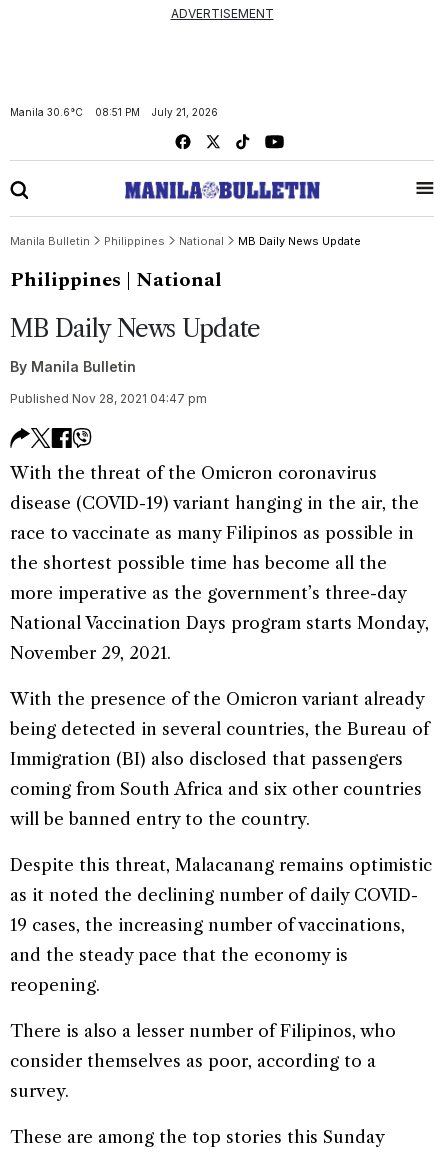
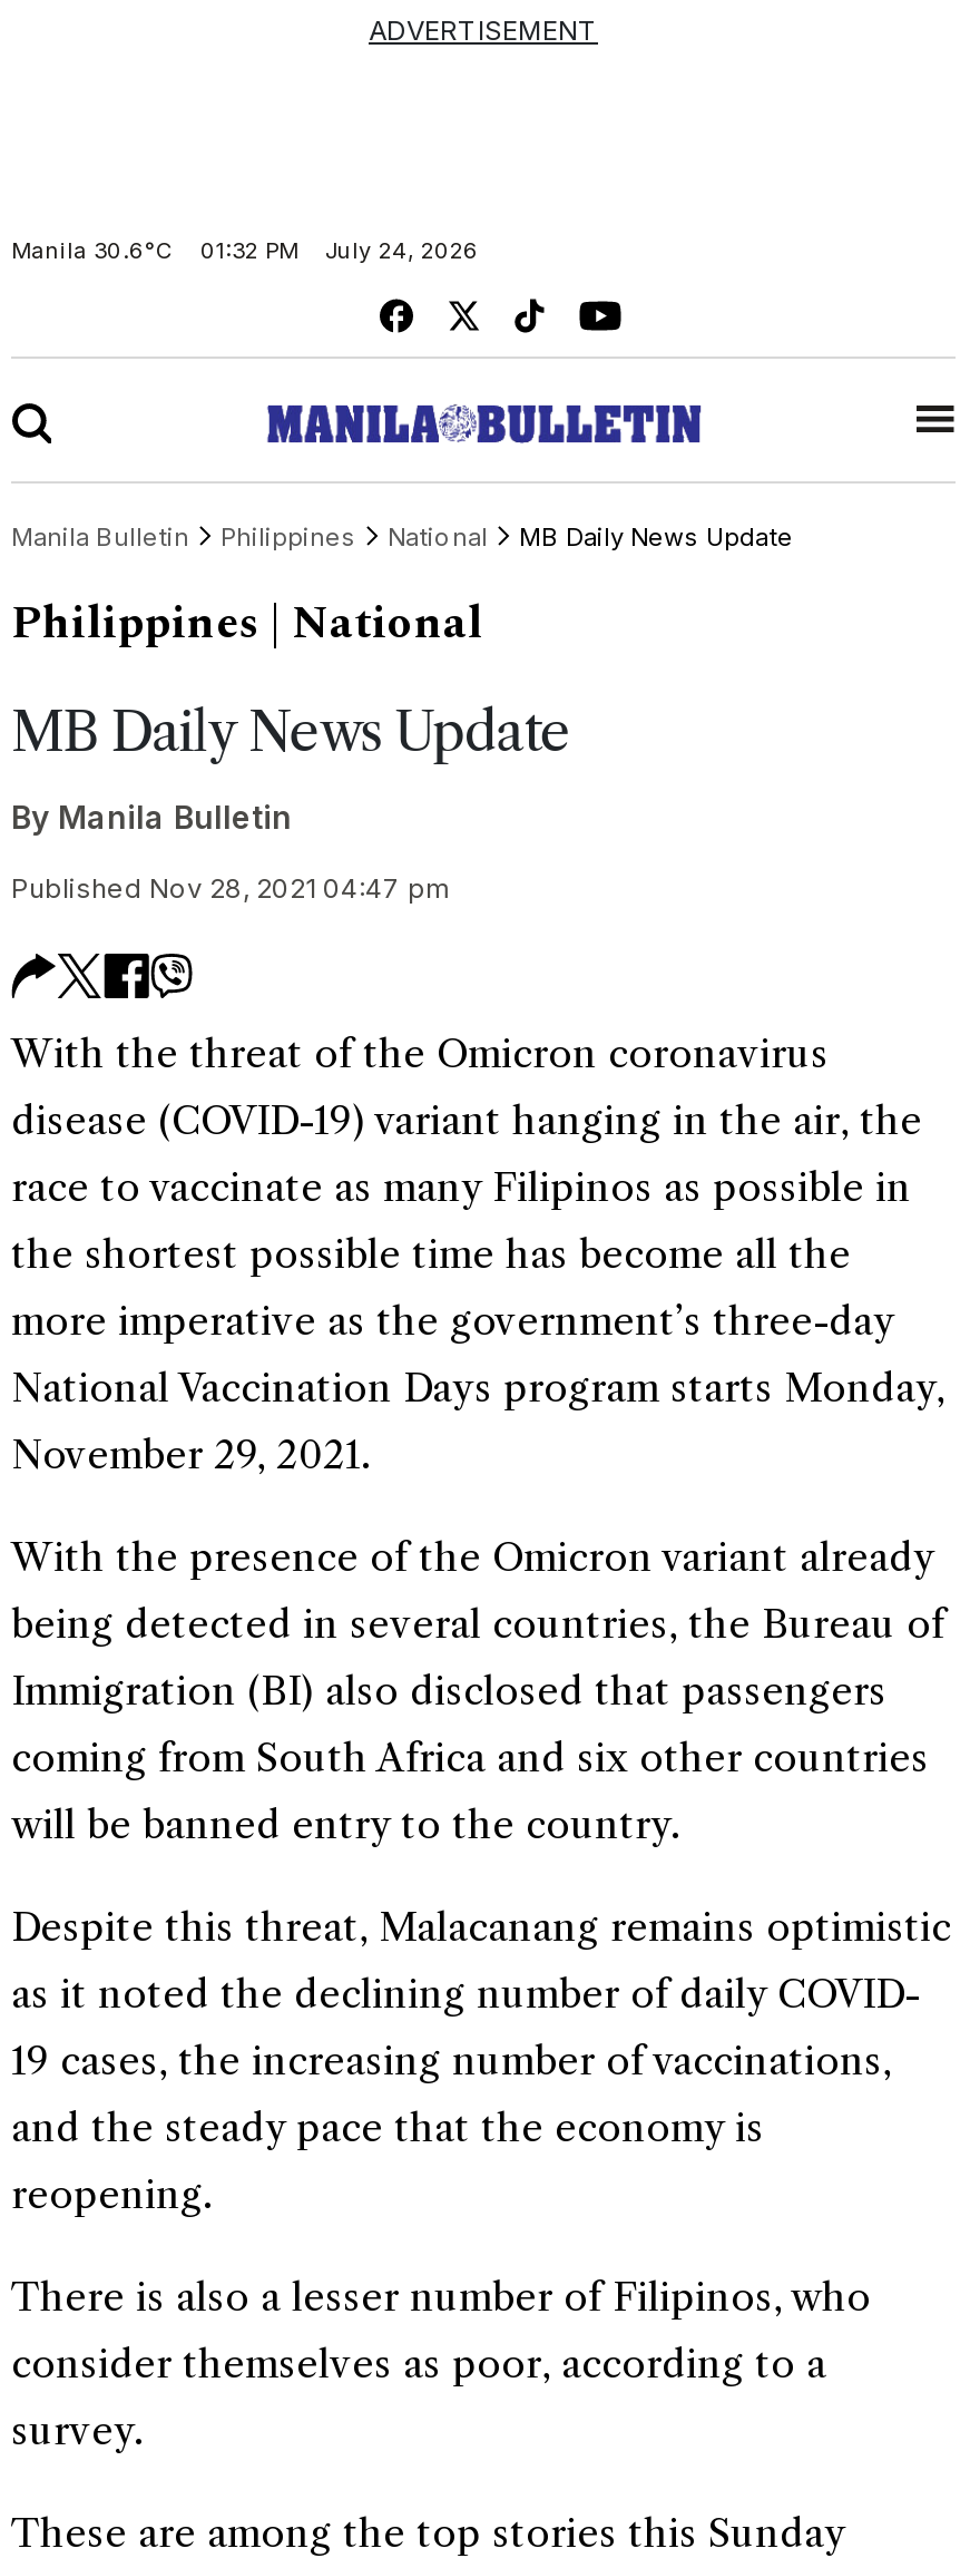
- 08:51 PM
+ 01:32 PM

- July 21, 2026
+ July 24, 2026
